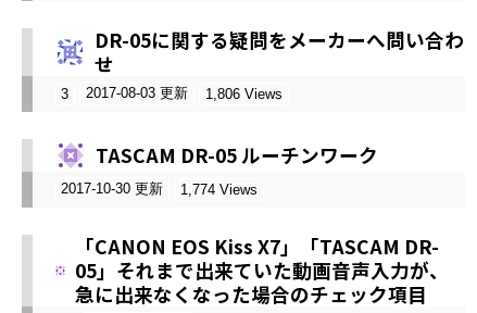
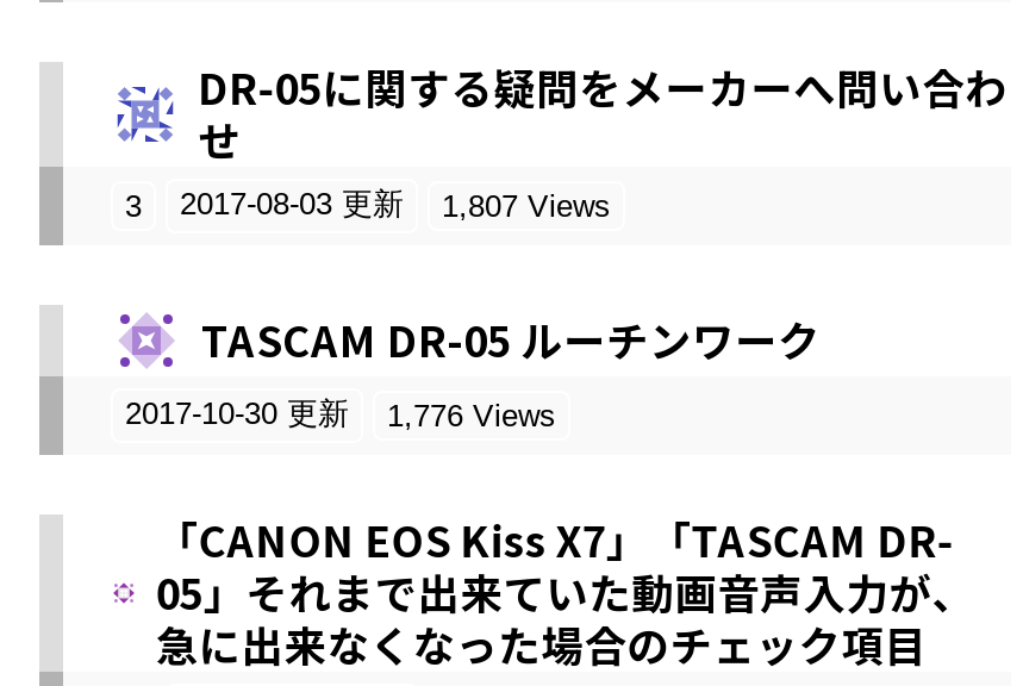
- 3 2017-08-03 更新 1,806 Views
+ 3 2017-08-03 更新 1,807 Views

- 2017-10-30 更新 1,774 Views
+ 2017-10-30 更新 1,776 Views
